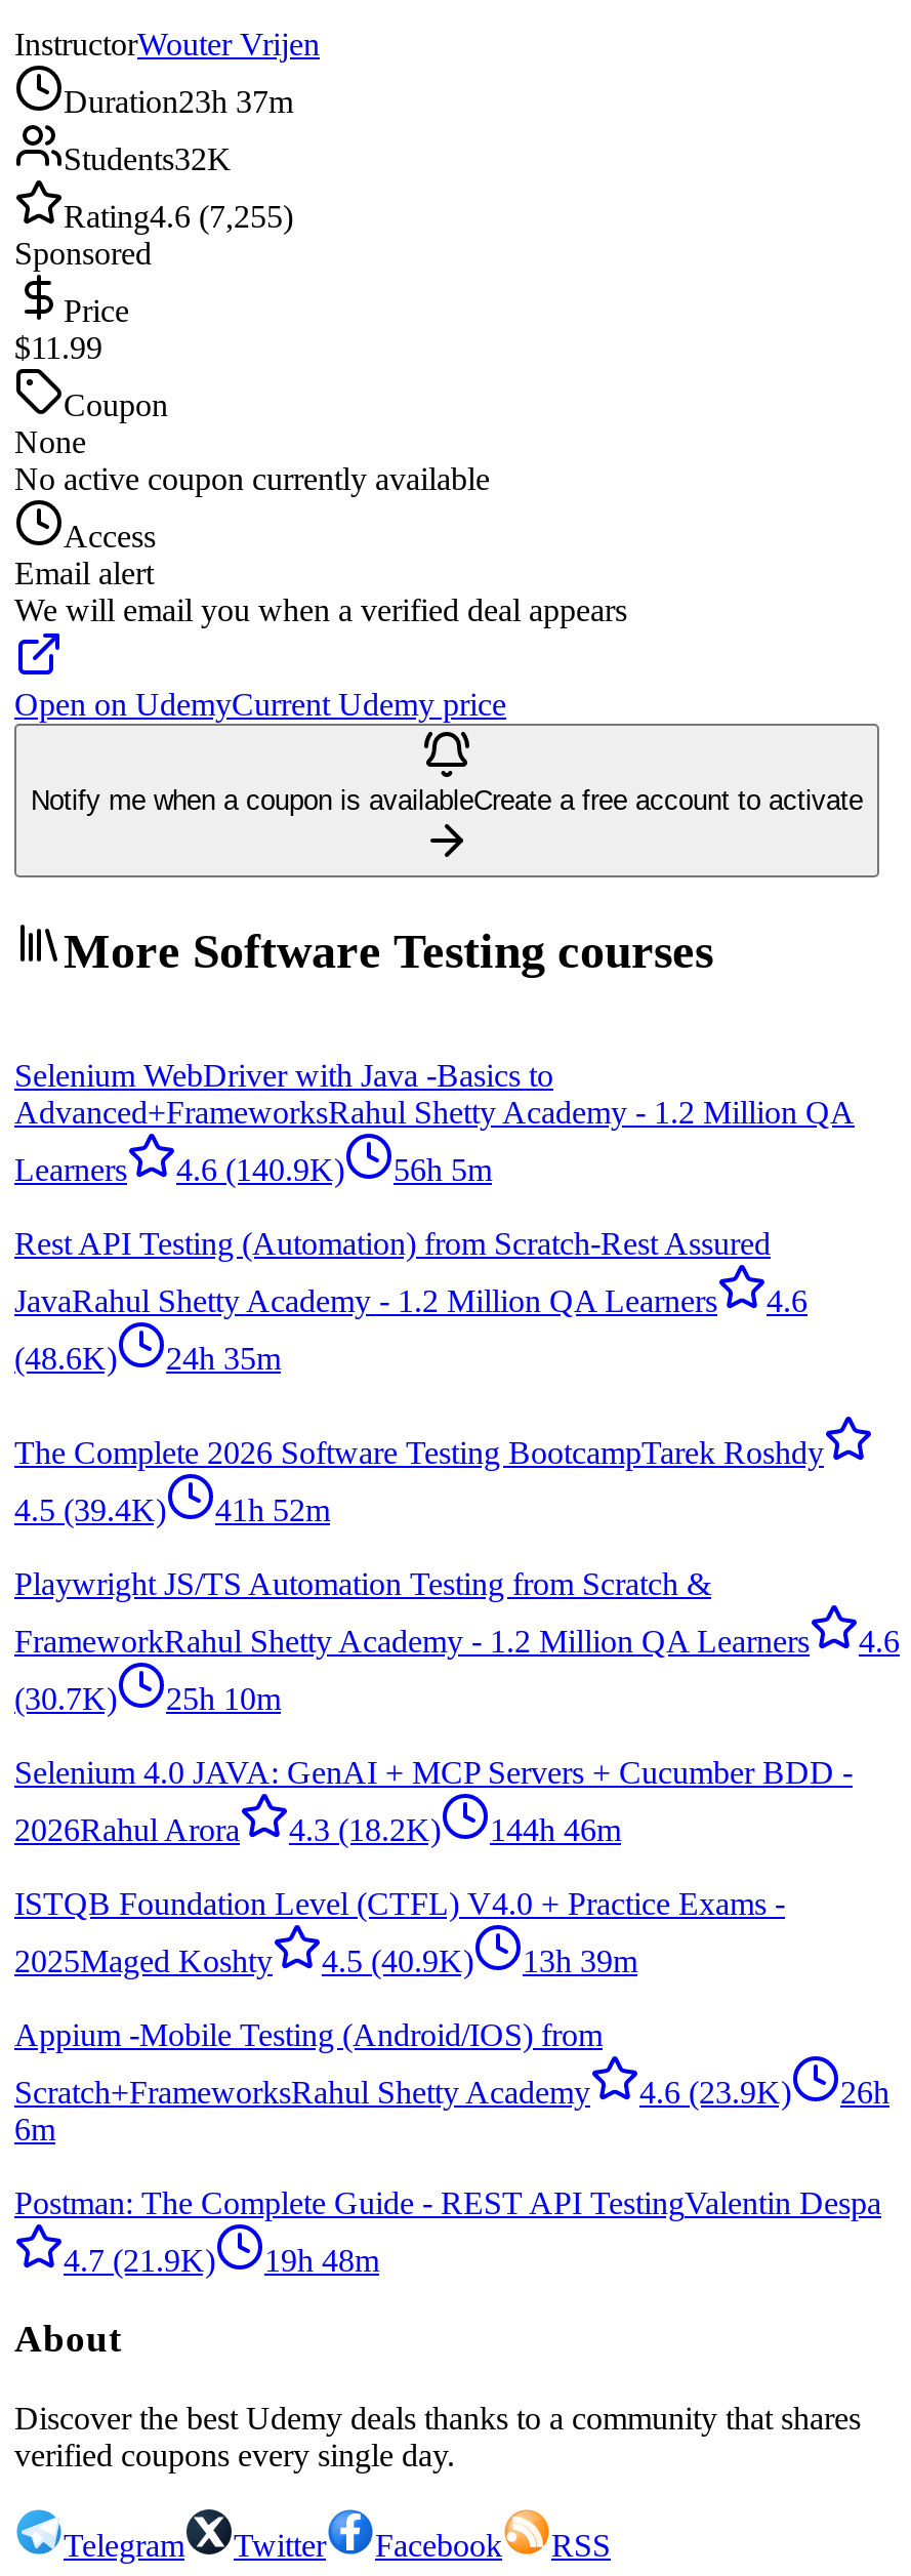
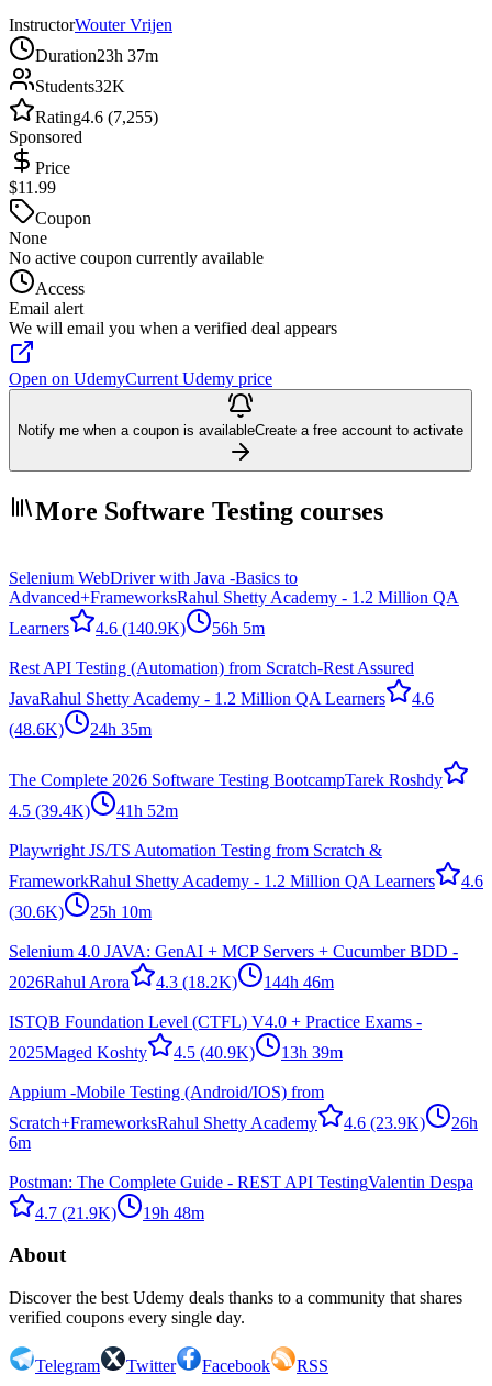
- (30.7K) 25h 10m
+ (30.6K) 25h 10m
